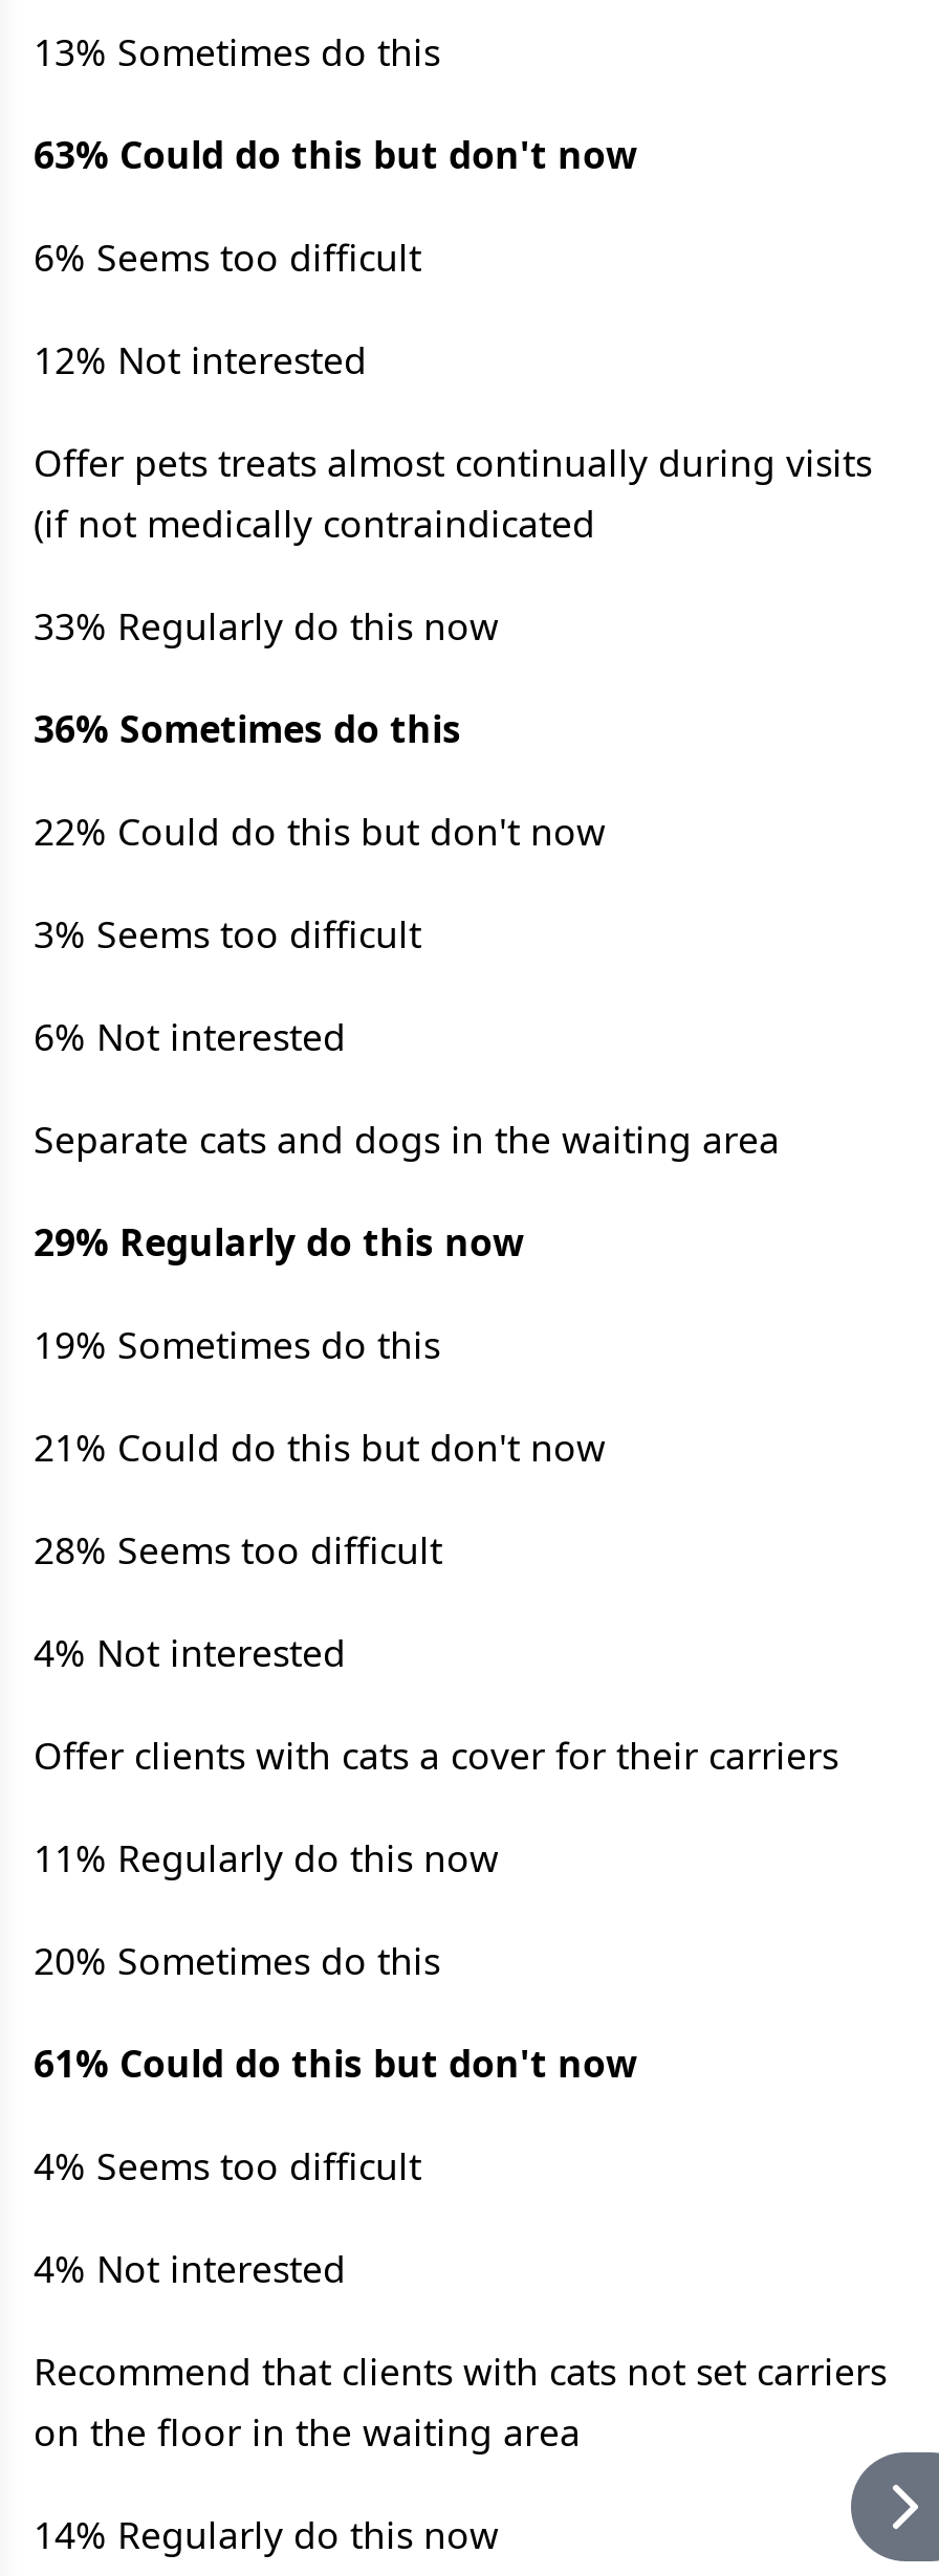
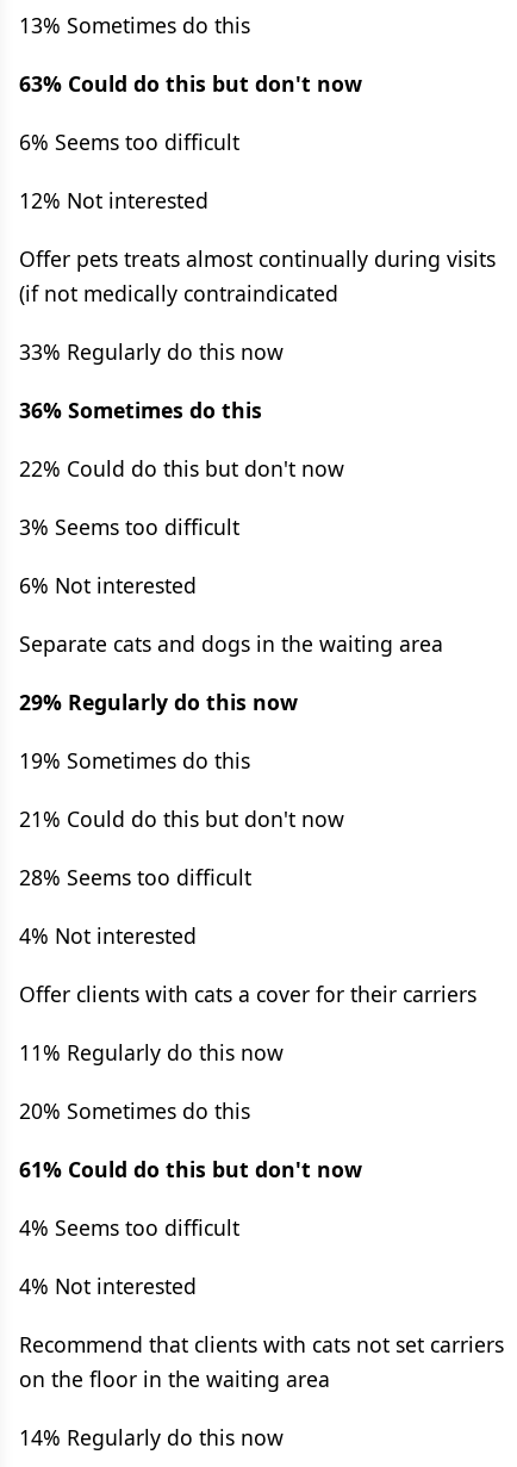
- [image]
